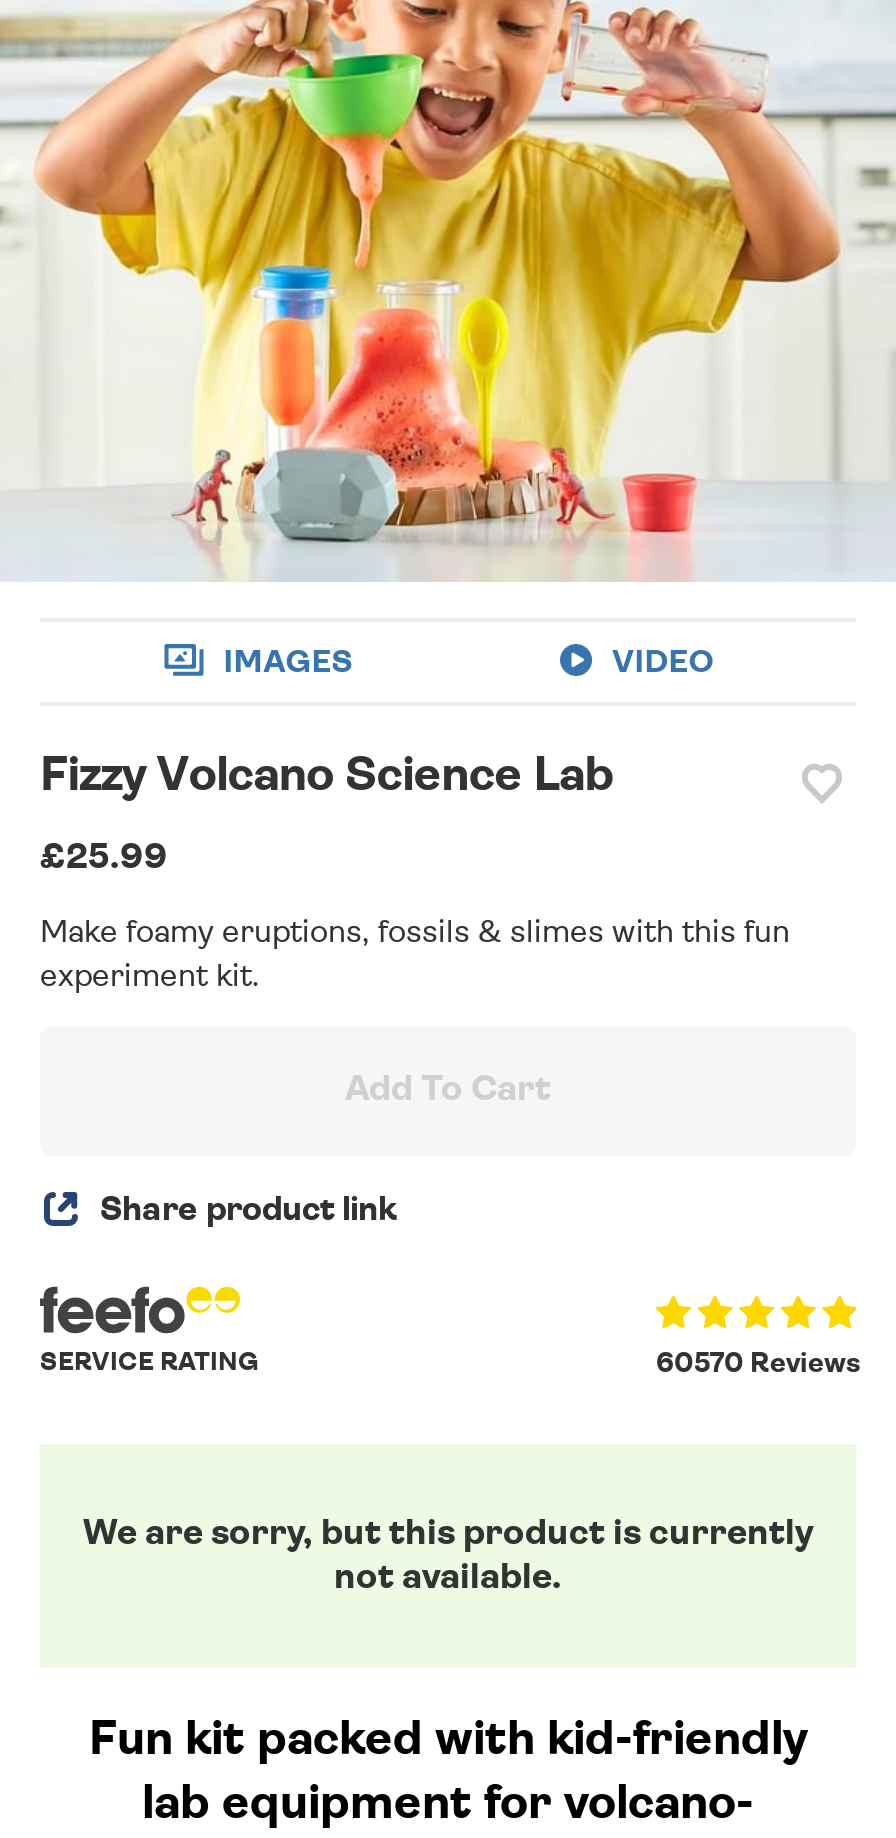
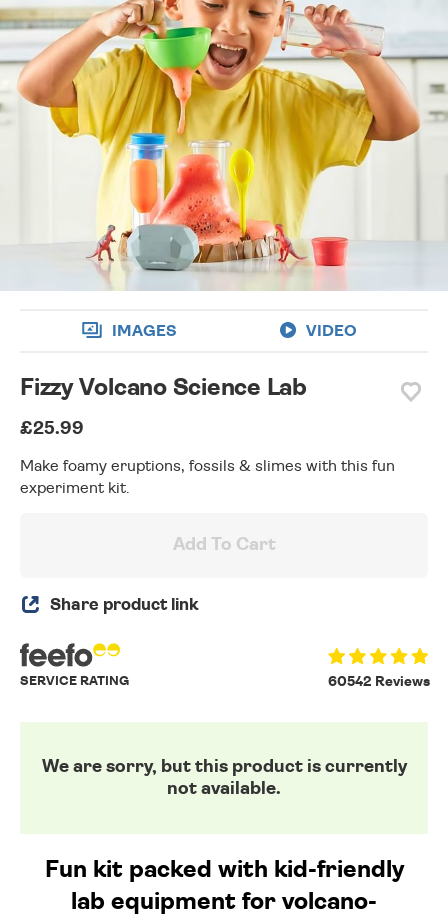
- 60570 Reviews
+ 60542 Reviews
